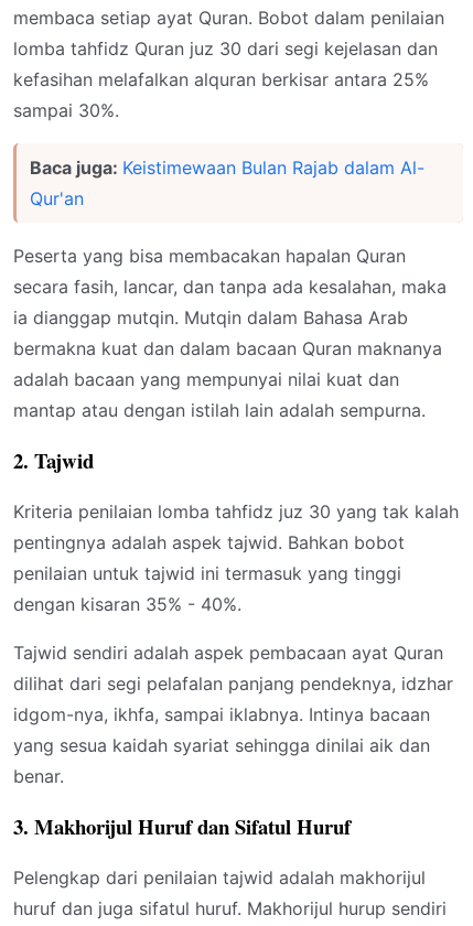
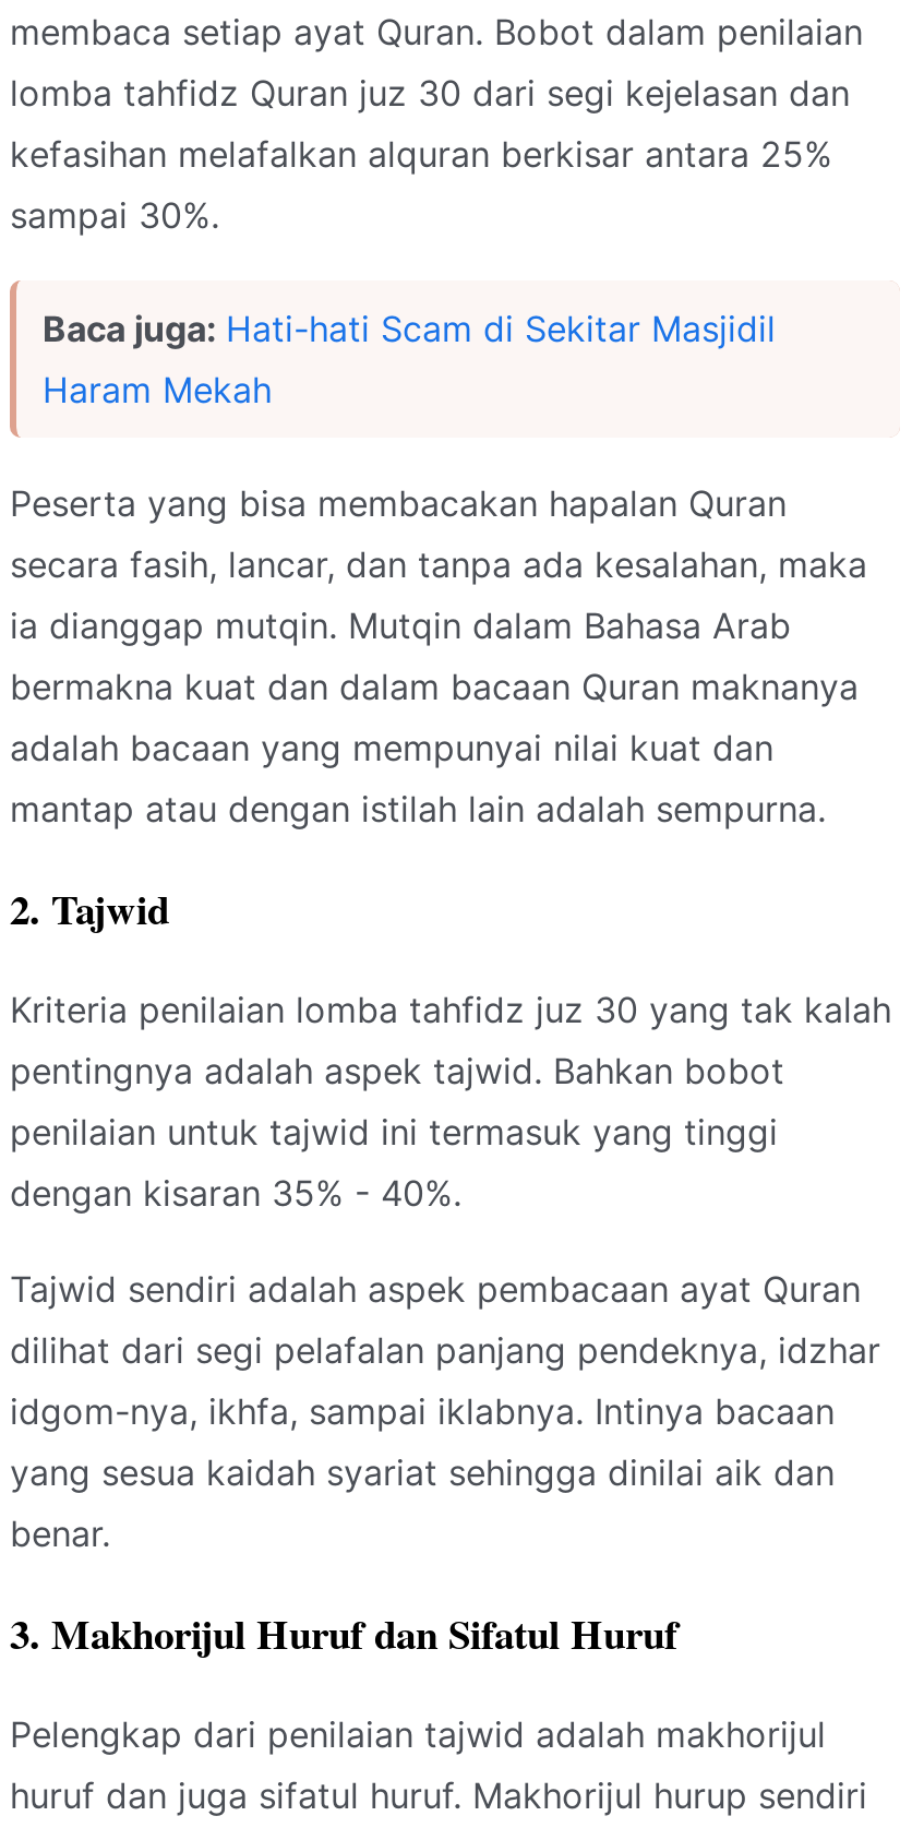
- Baca juga: Keistimewaan Bulan Rajab dalam Al-
- Qur'an
+ Baca juga: Hati-hati Scam di Sekitar Masjidil
+ Haram Mekah
